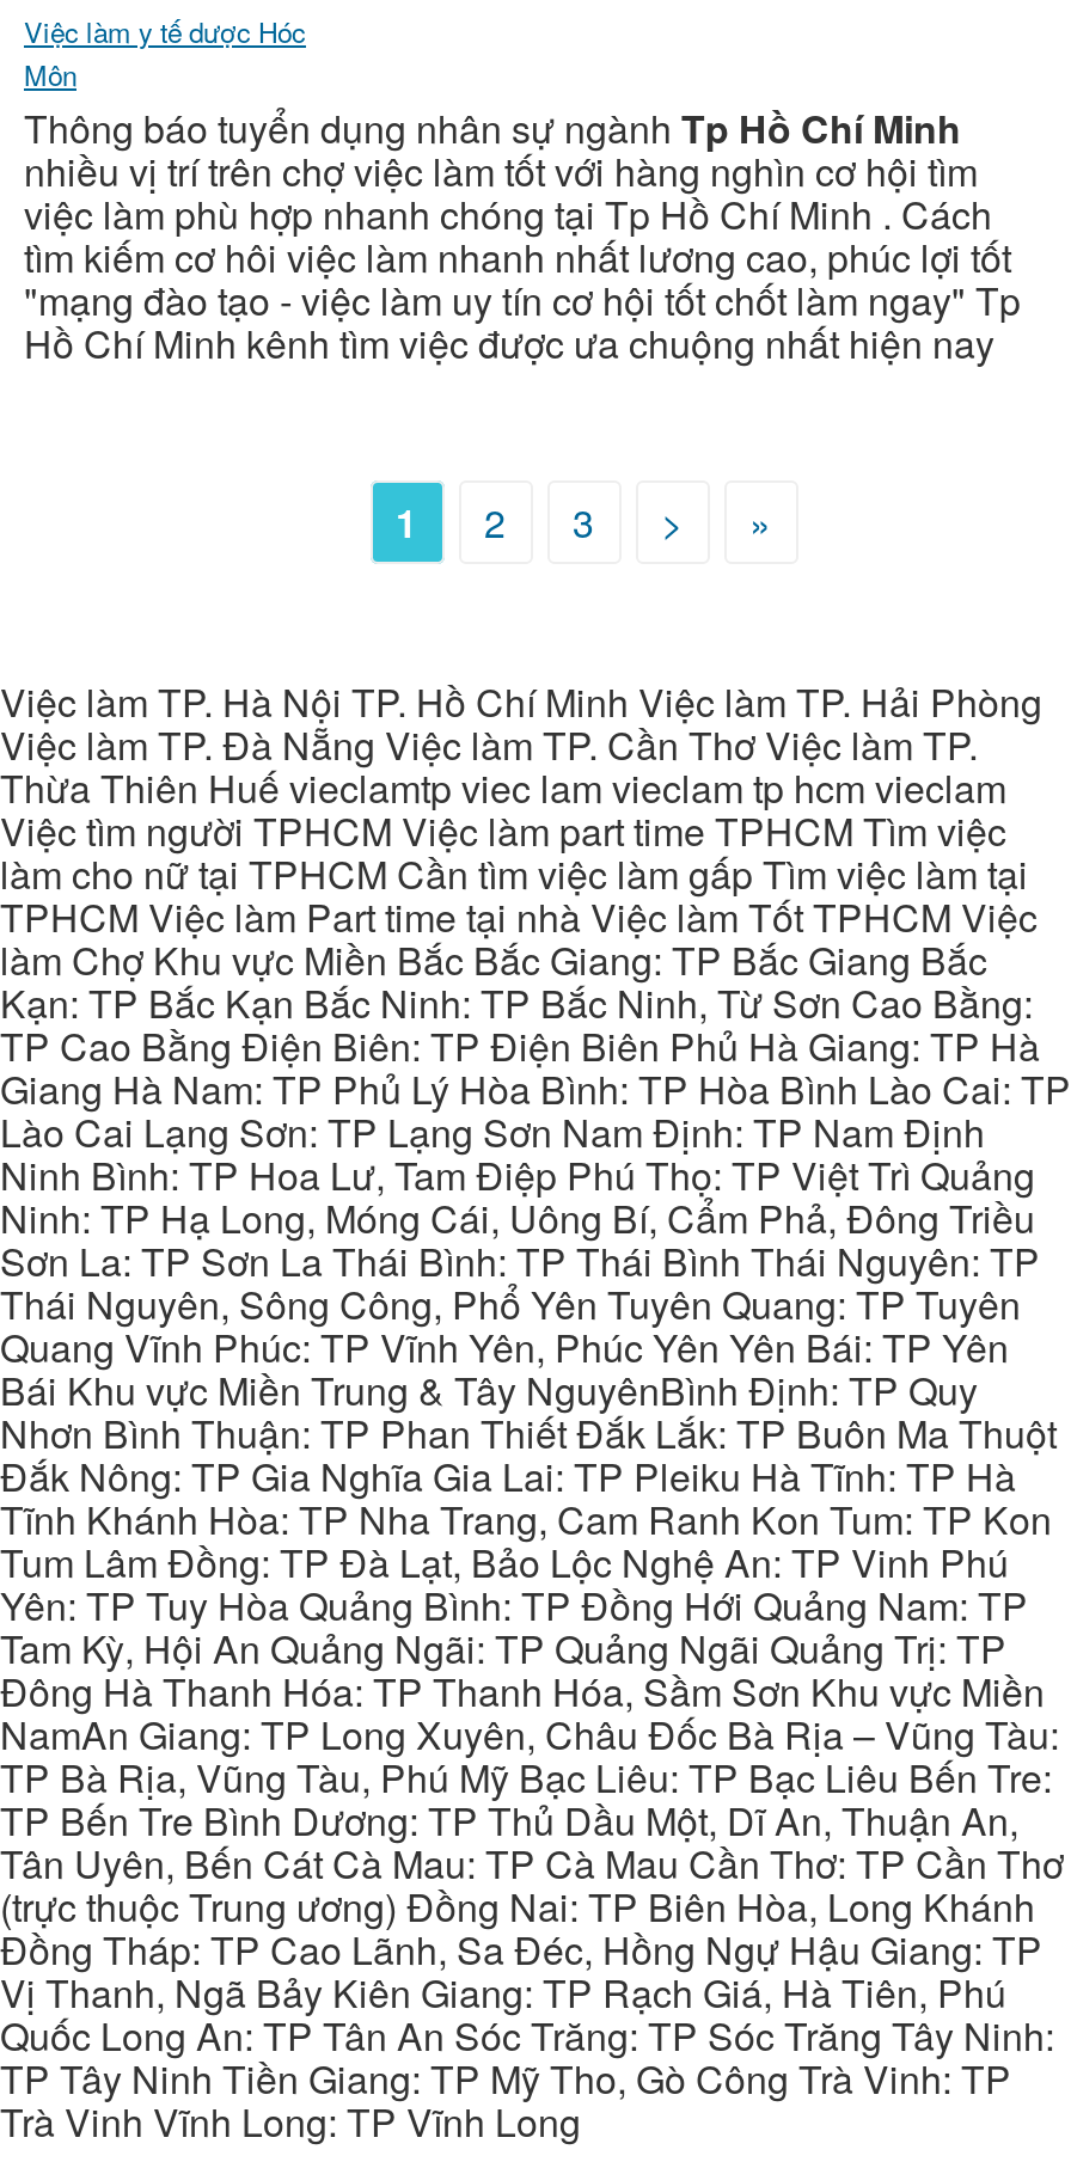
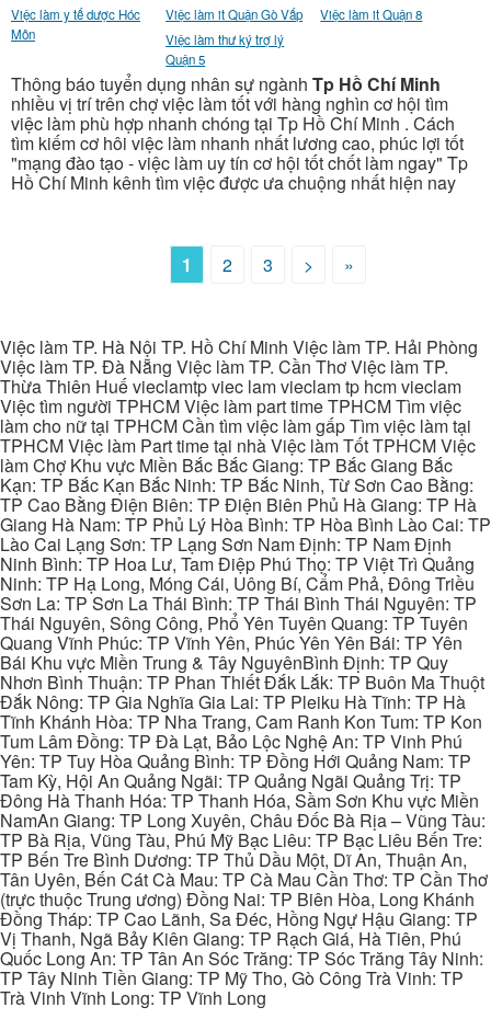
+ Việc làm it Quận Gò Vấp
+ Việc làm it Quận 8
+ Việc làm thư ký trợ lý
+ Quận 5
